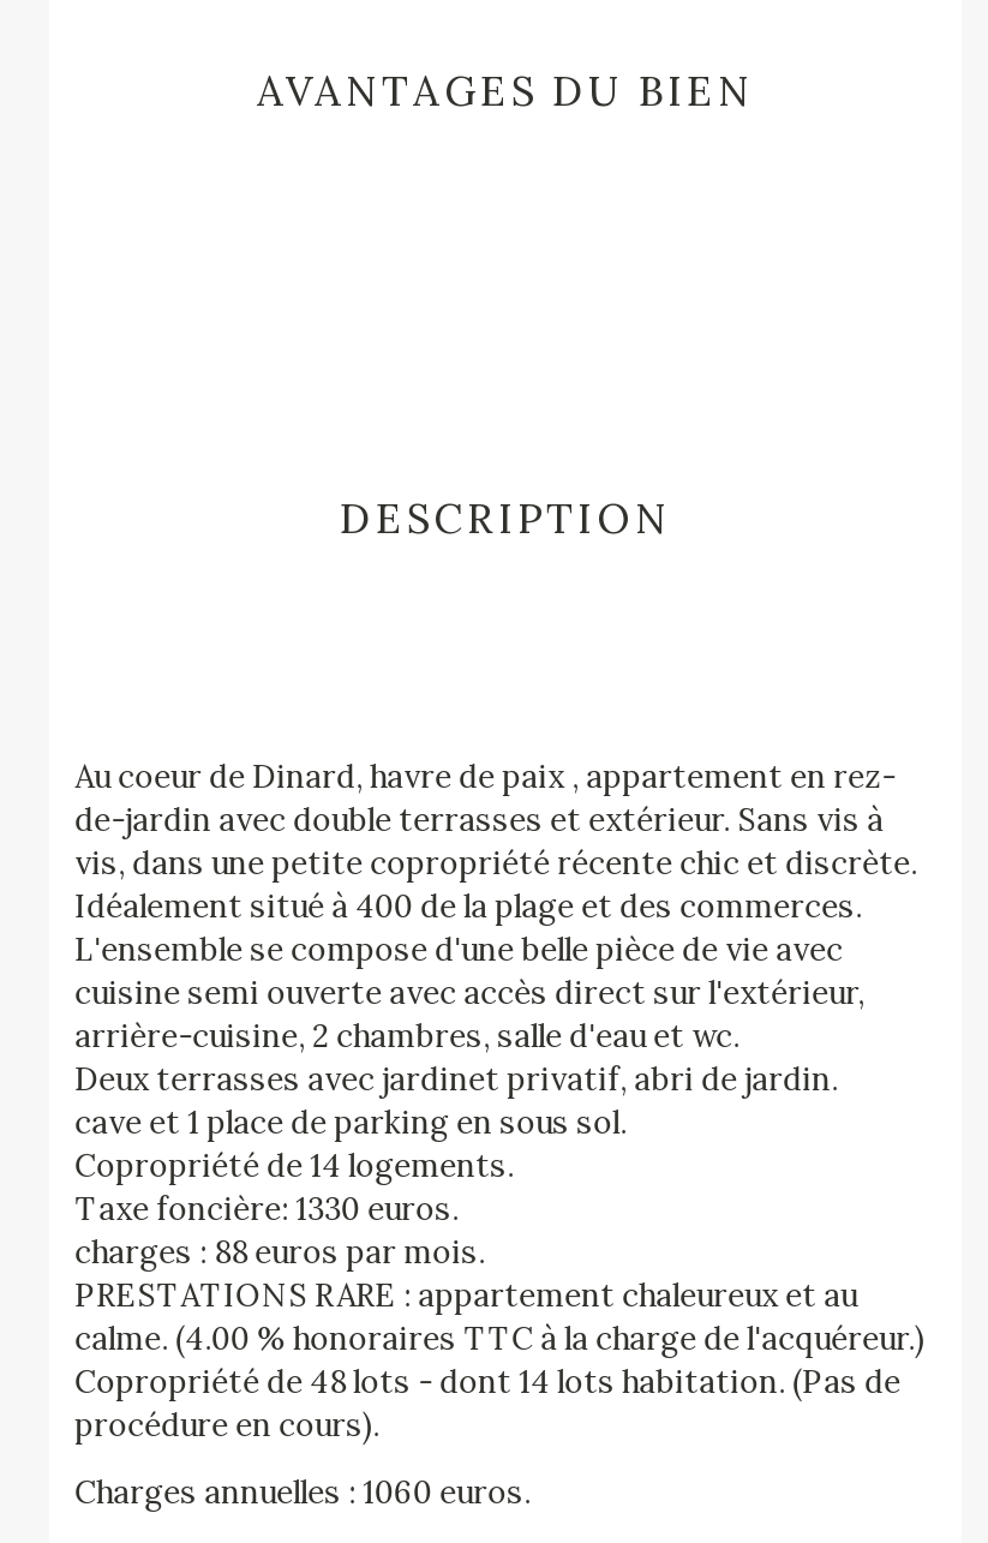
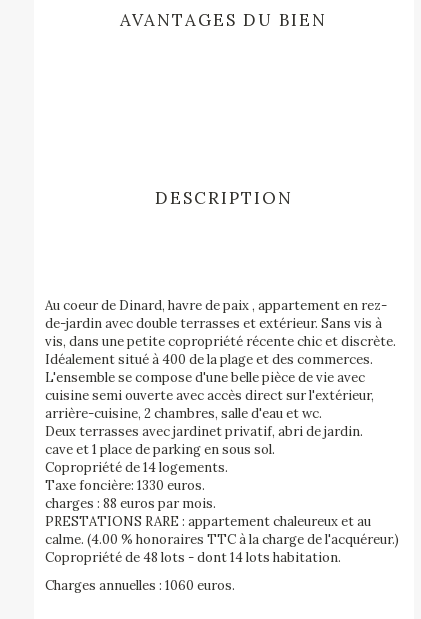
- Copropriété de 48 lots - dont 14 lots habitation. (Pas de
- procédure en cours).
+ Copropriété de 48 lots - dont 14 lots habitation.
